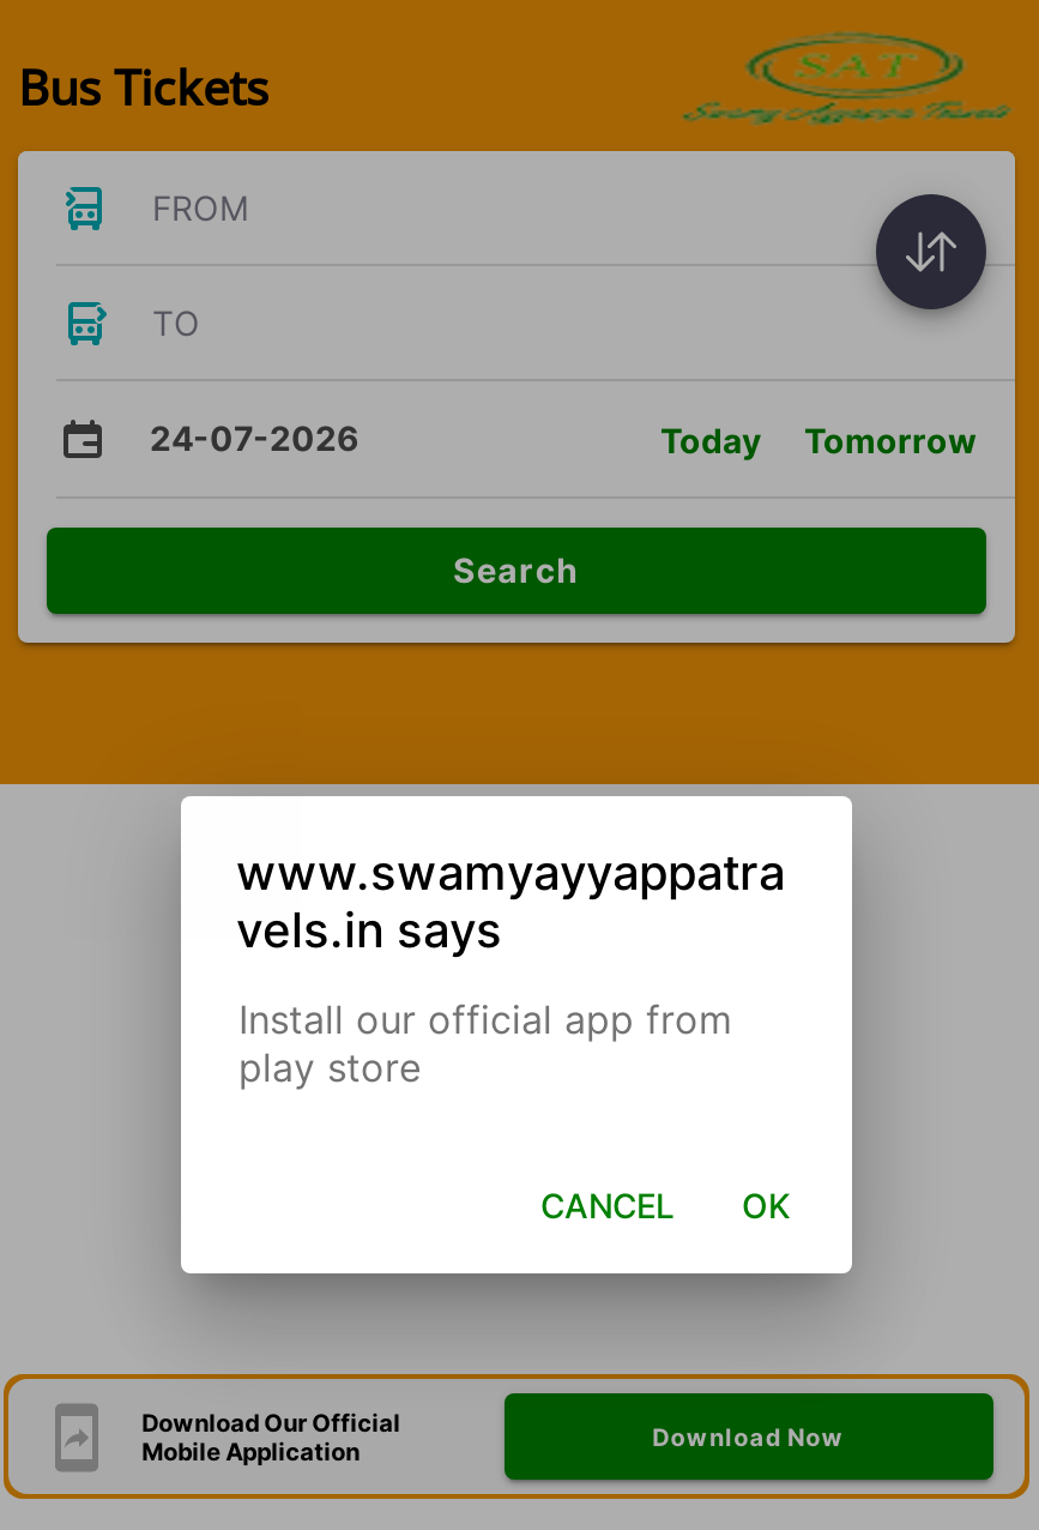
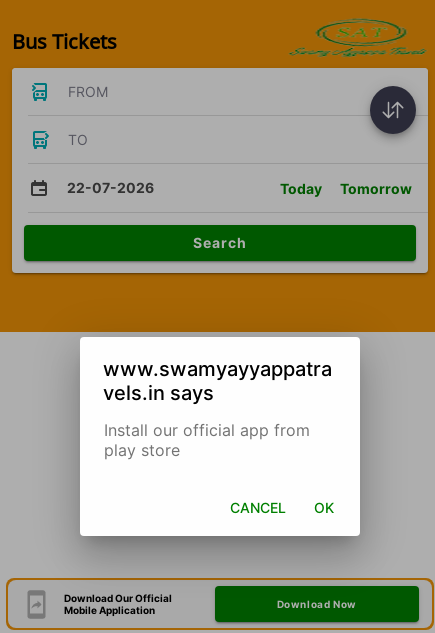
- 24-07-2026
+ 22-07-2026
